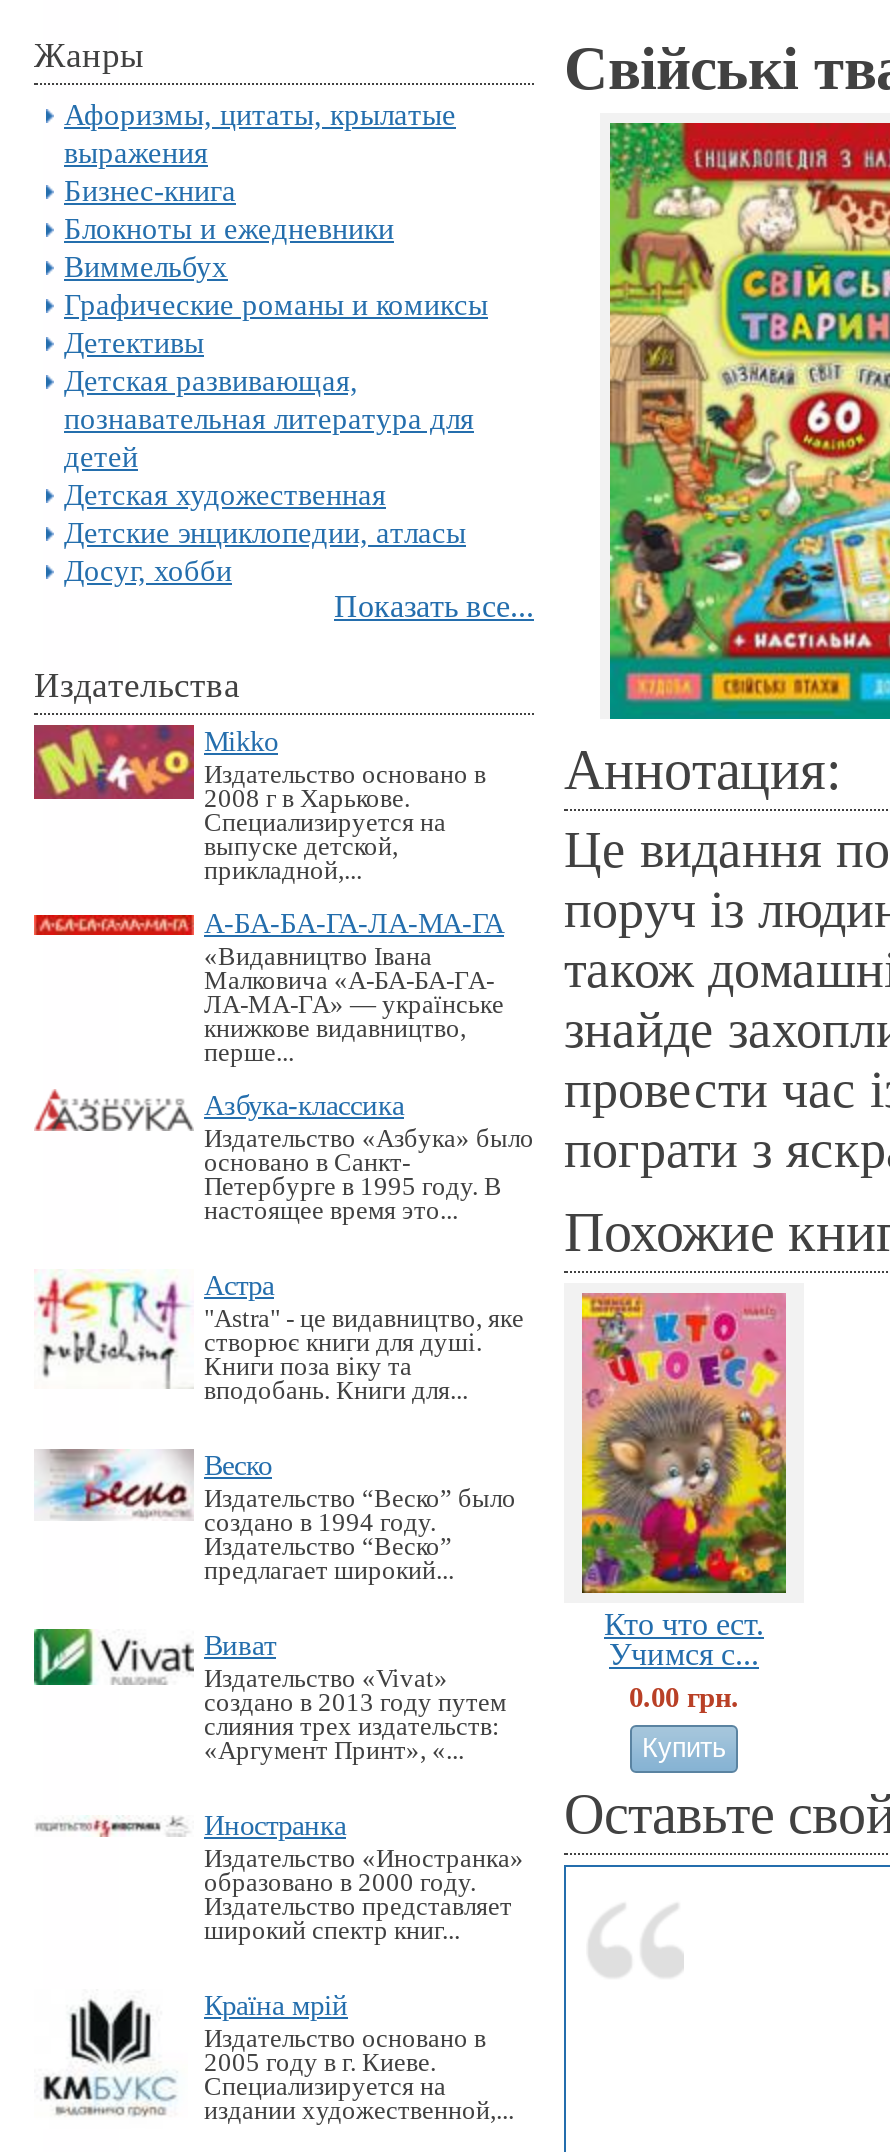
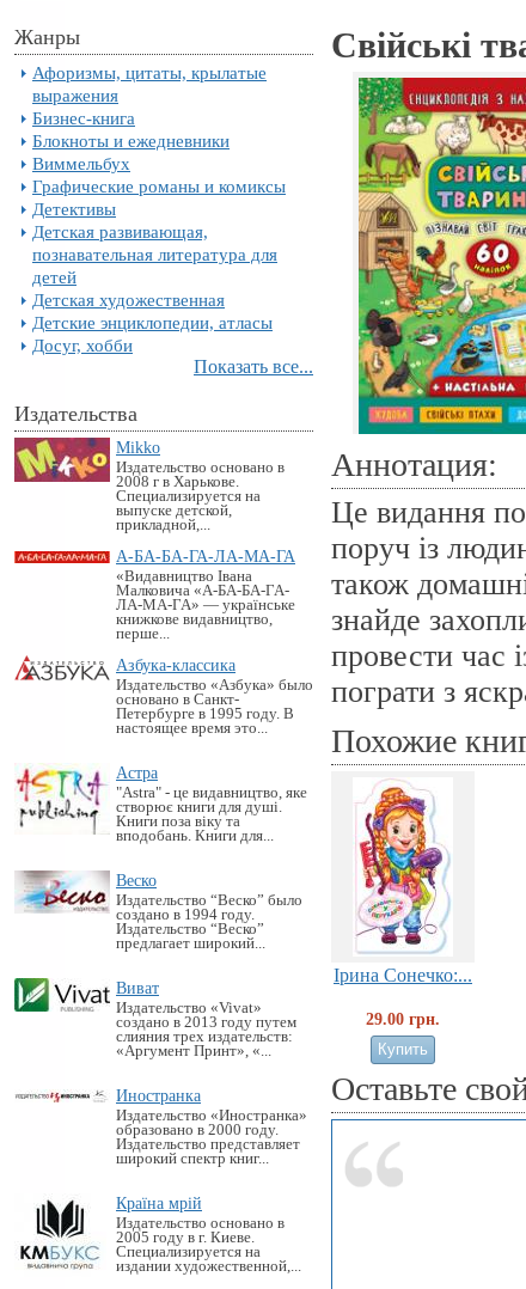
- [image]
- Кто что ест.
- Учимся с...
- 0.00 грн.
+ [image]
+ Ірина Сонечко:...
+ 29.00 грн.
